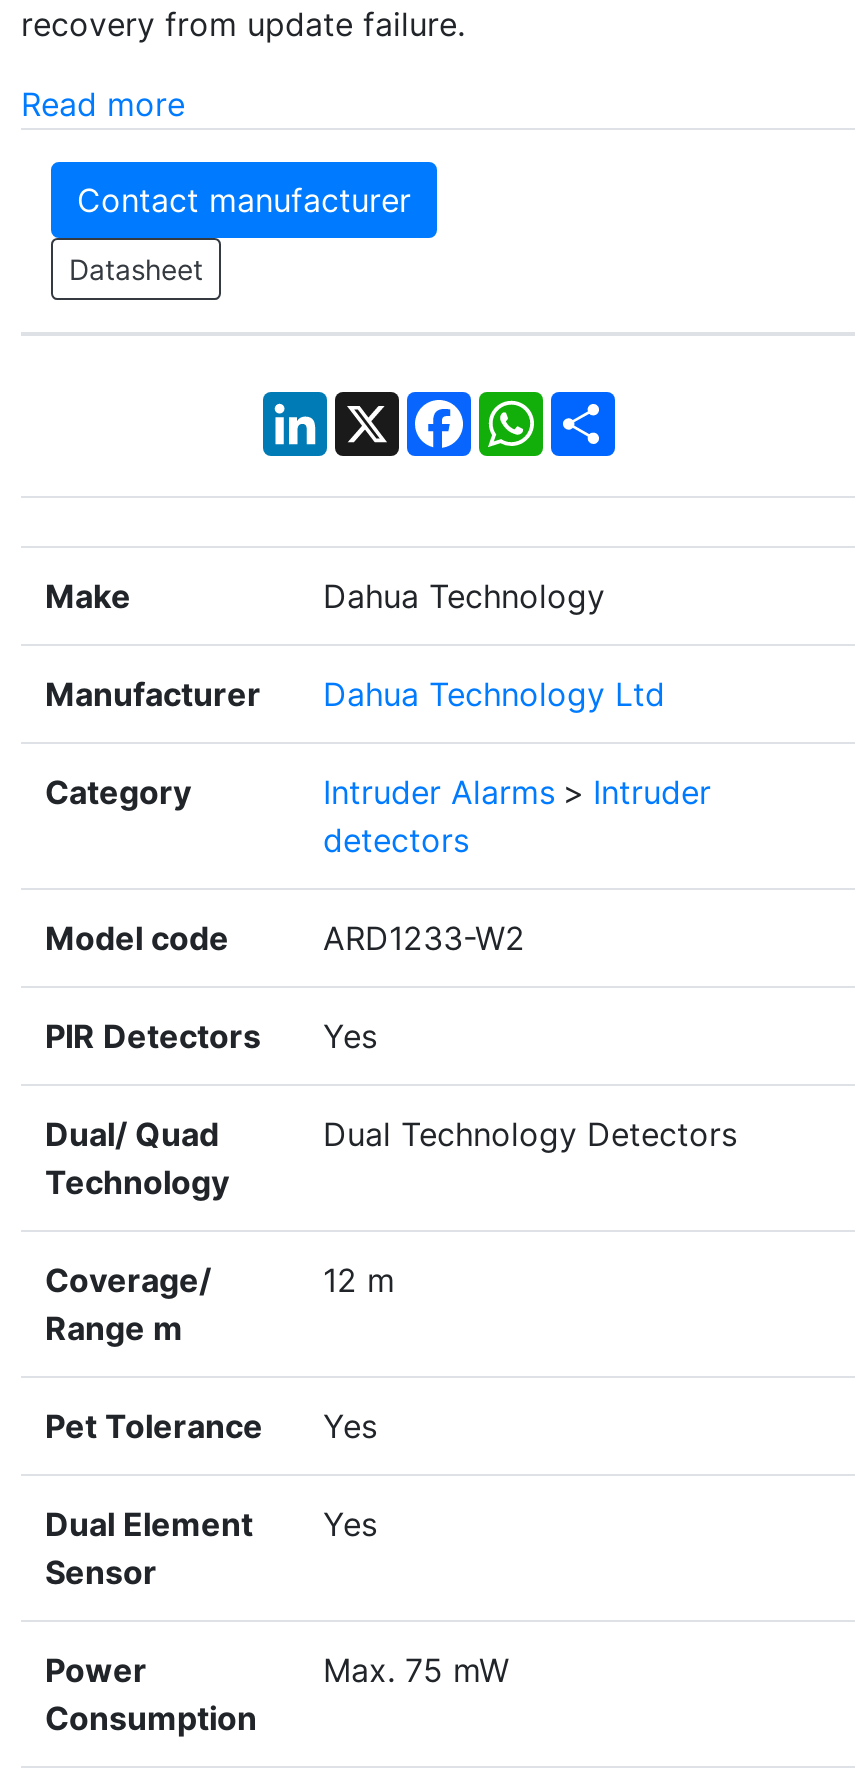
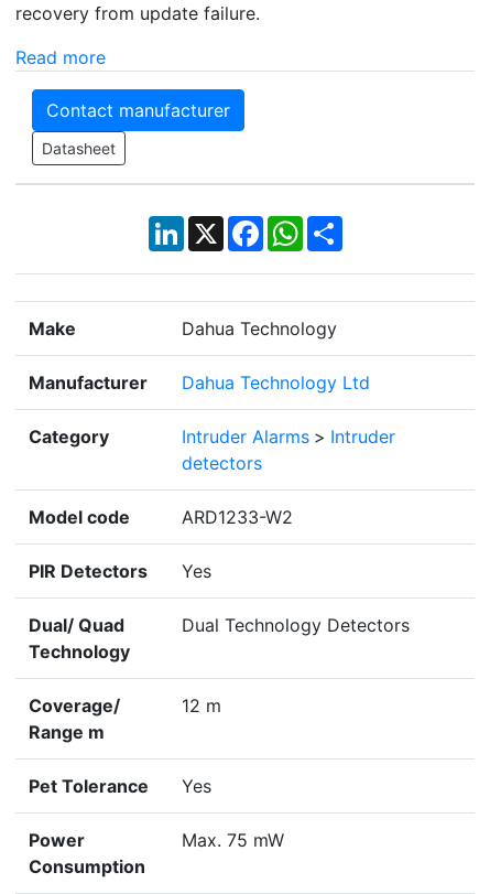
- Dual Element
- Sensor

- Yes
